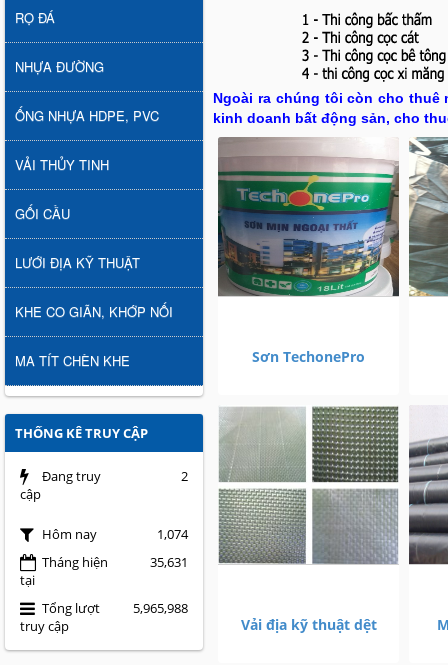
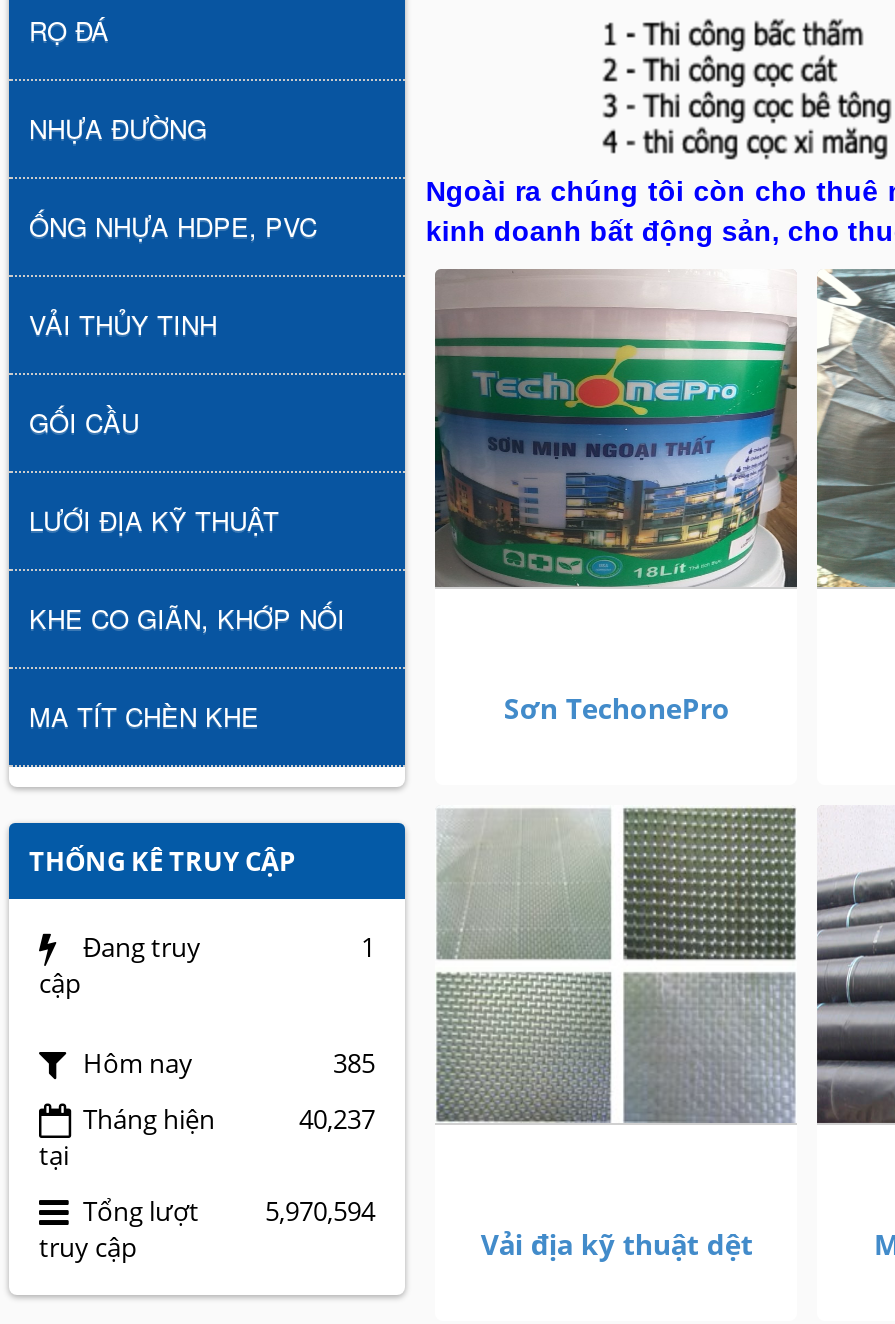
- 2
+ 1

- 1,074
+ 385

- 35,631
+ 40,237

- Tổng lượt 5,965,988
+ Tổng lượt 5,970,594
